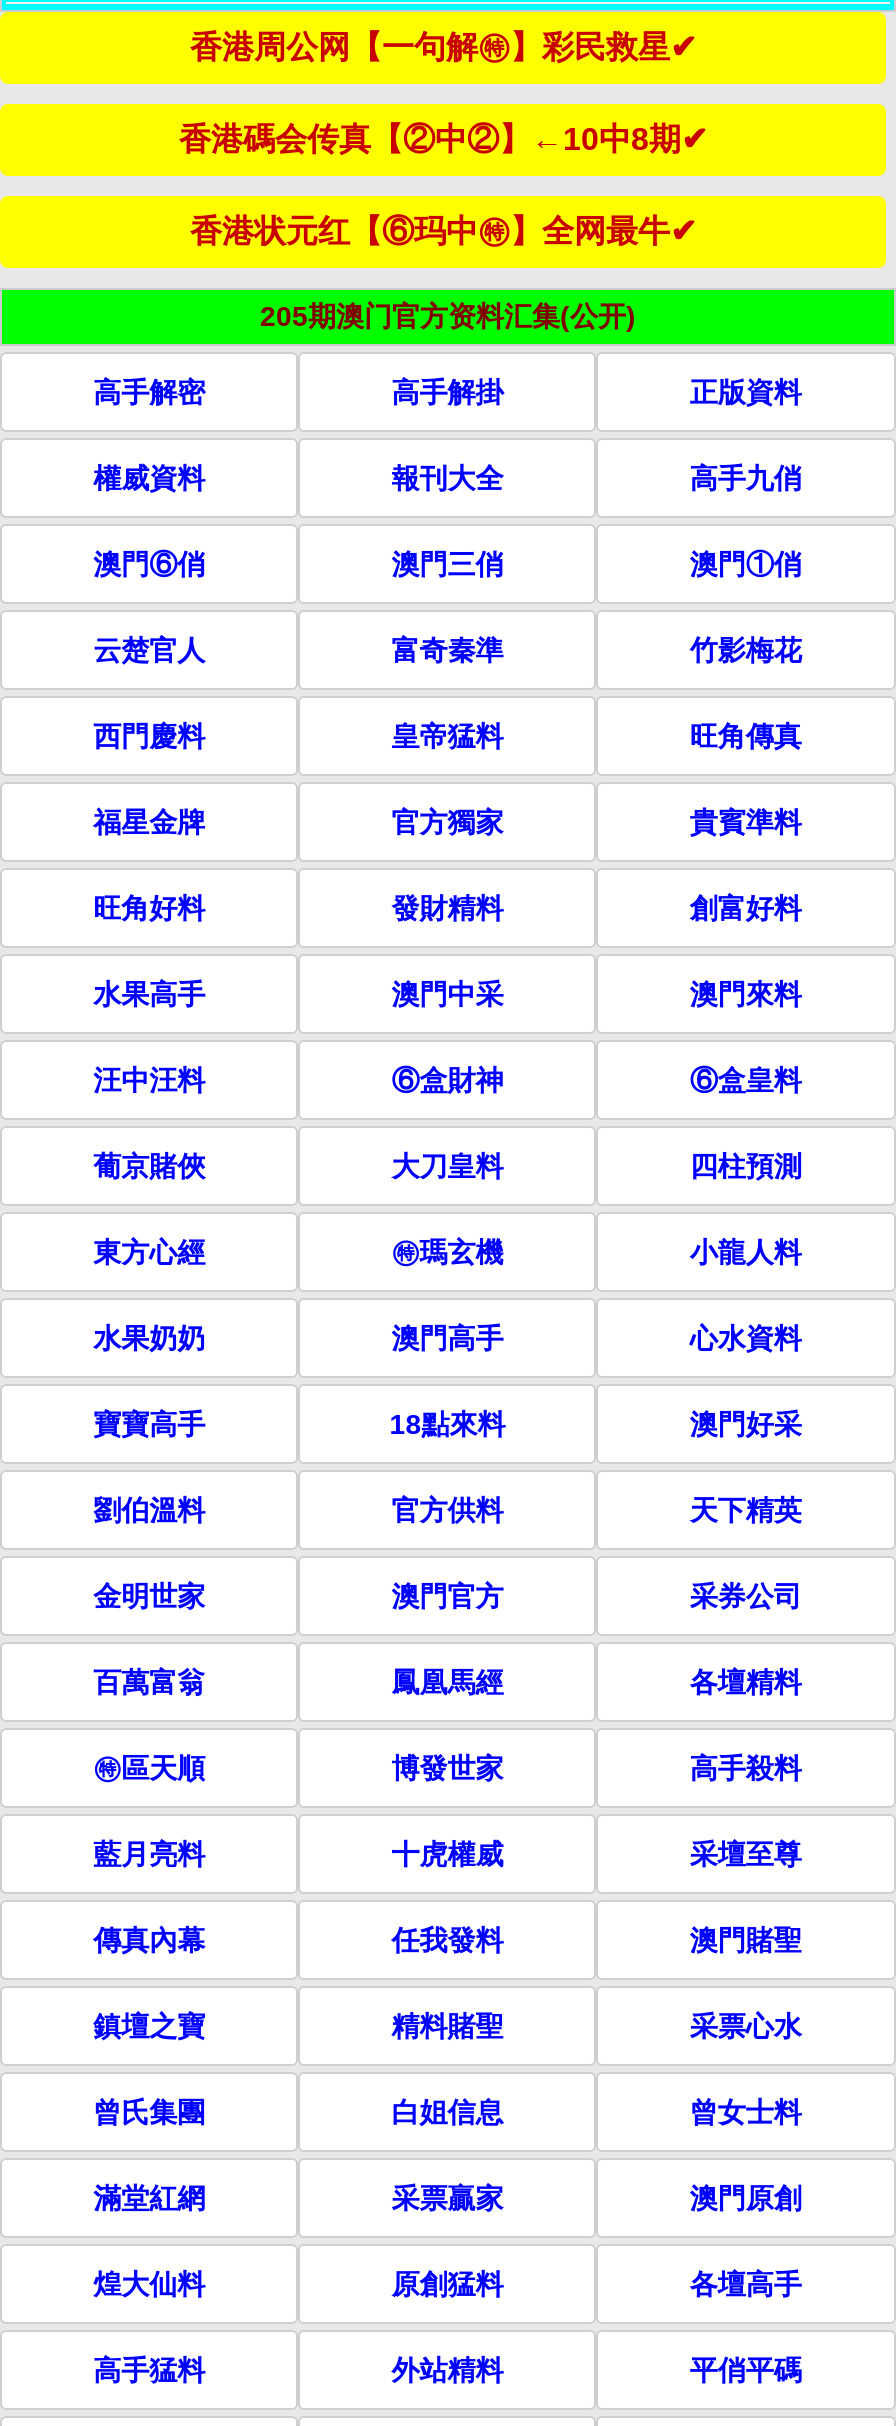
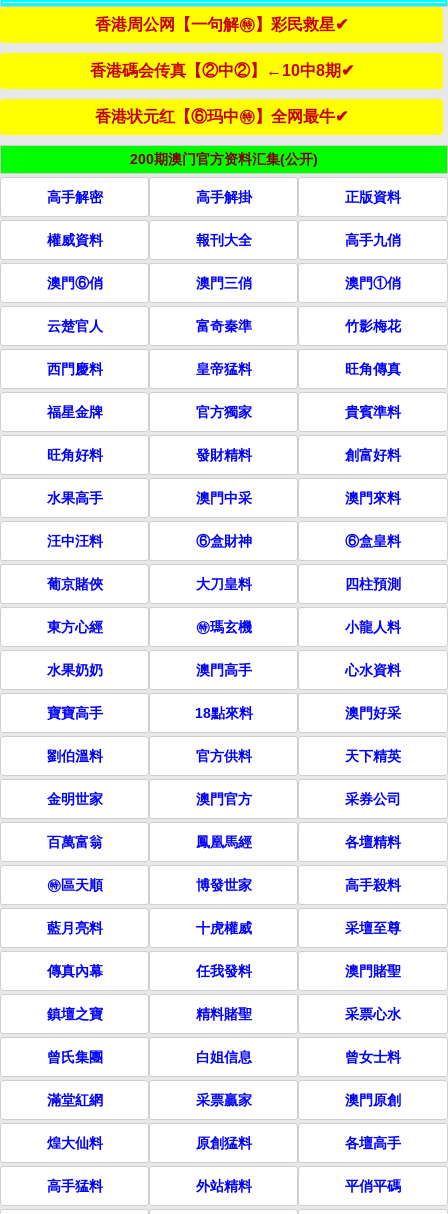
- 205期澳门官方资料汇集(公开)
+ 200期澳门官方资料汇集(公开)
